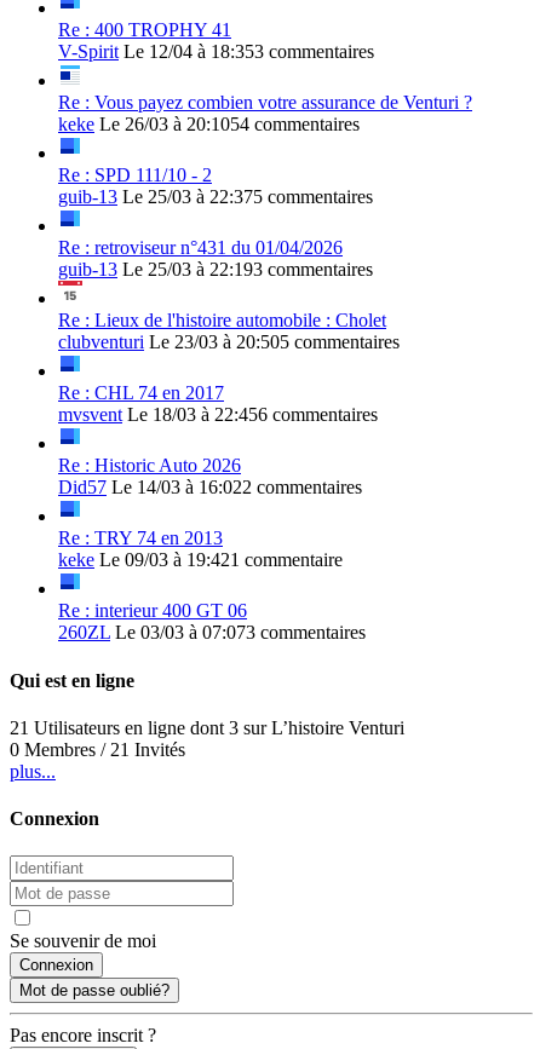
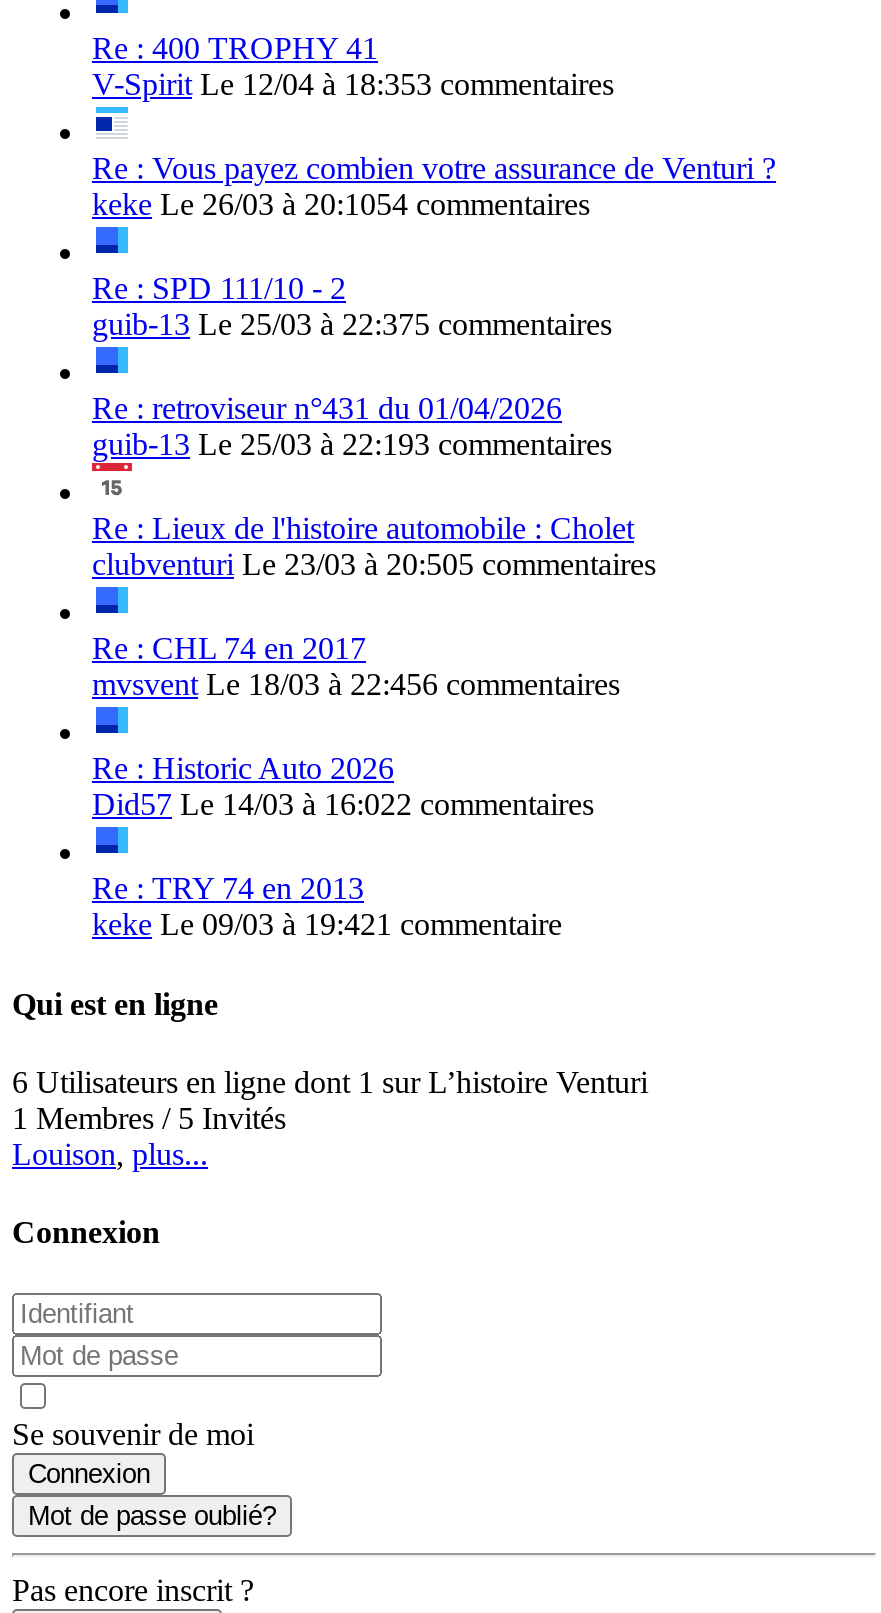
- Re : interieur 400 GT 06
- 260ZL Le 03/03 à 07:073 commentaires

- 21 Utilisateurs en ligne dont 3 sur L’histoire Venturi
- 0 Membres / 21 Invités
- plus...
+ 6 Utilisateurs en ligne dont 1 sur L’histoire Venturi
+ 1 Membres / 5 Invités
+ Louison, plus...
